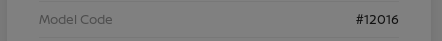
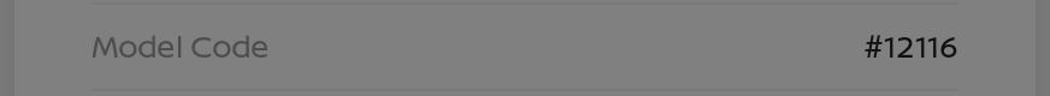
- #12016
+ #12116
